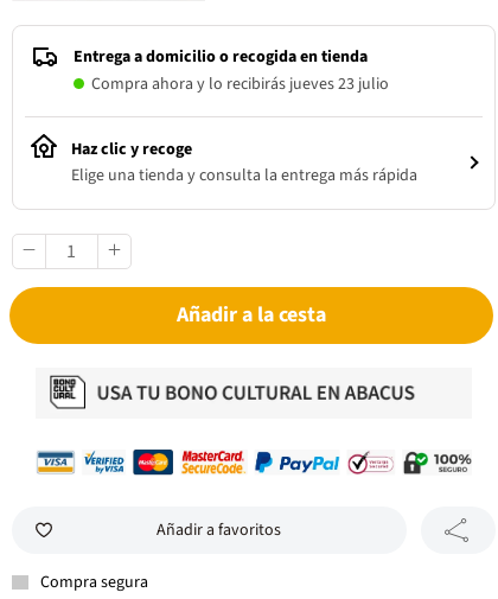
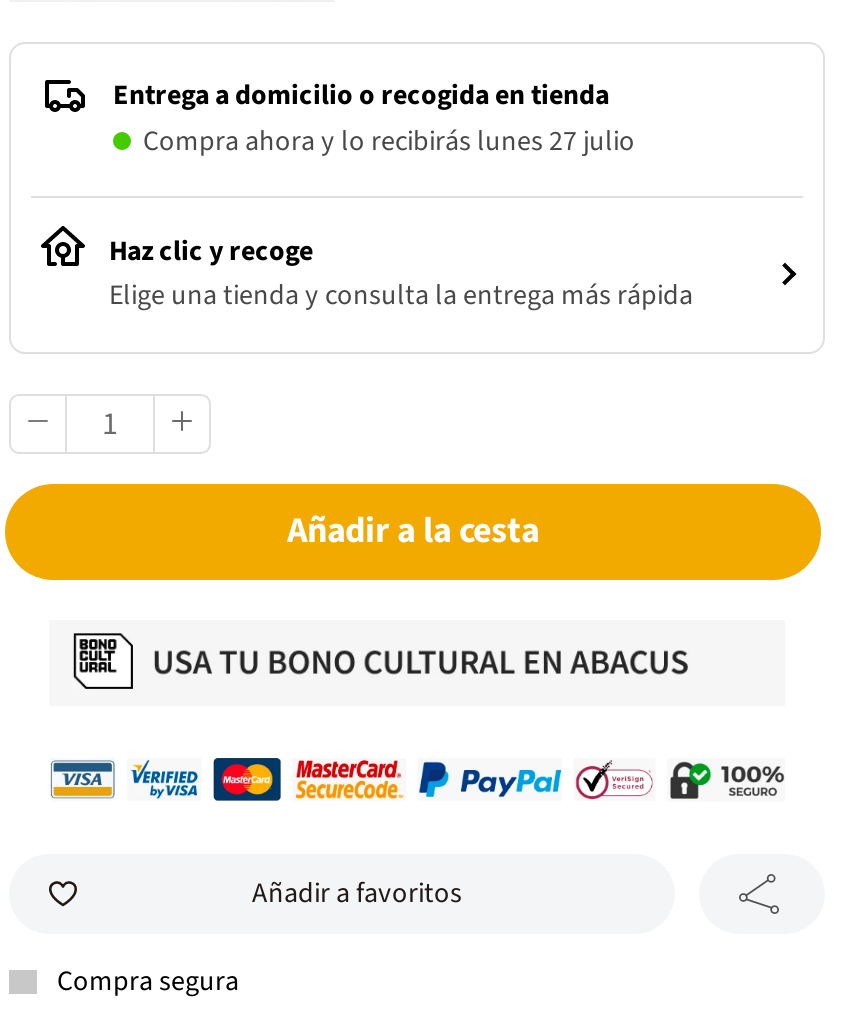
- Compra ahora y lo recibirás jueves 23 julio
+ Compra ahora y lo recibirás lunes 27 julio
